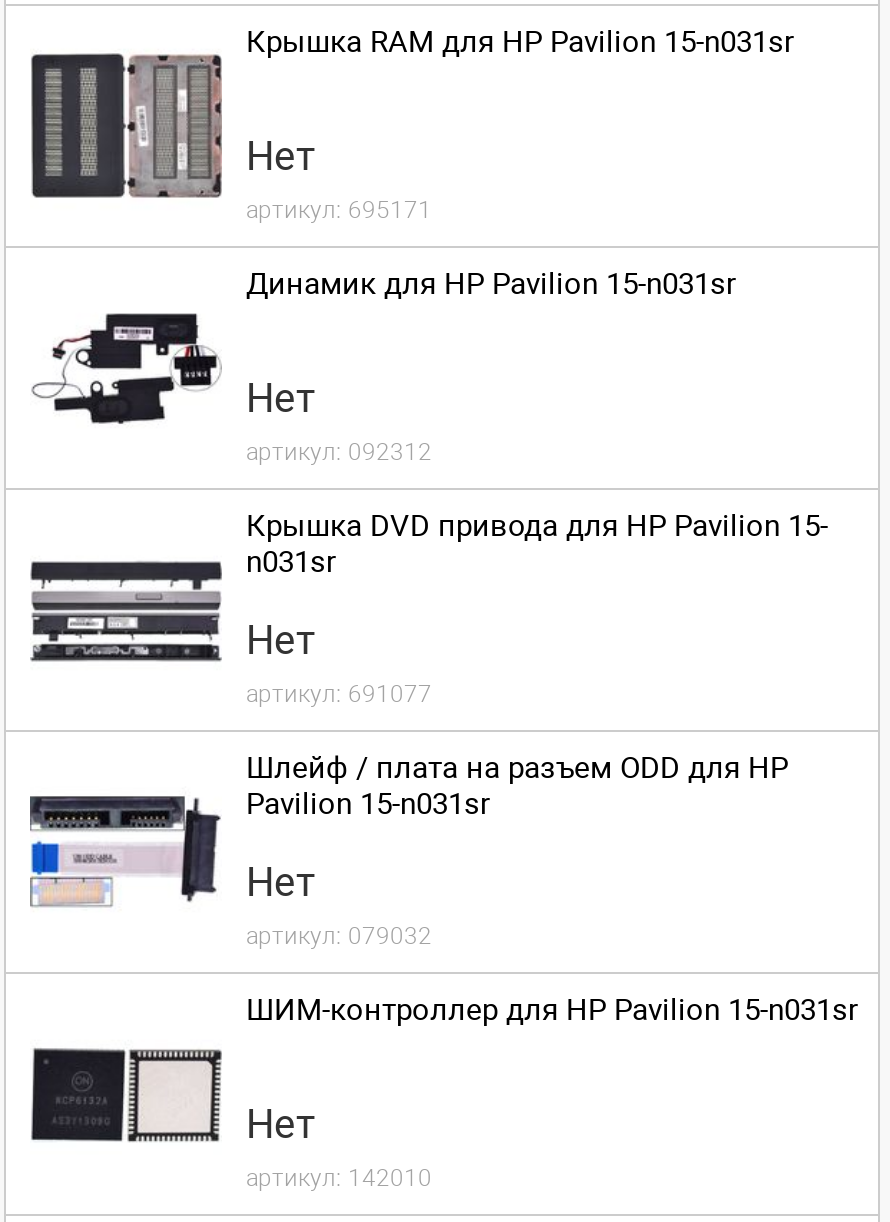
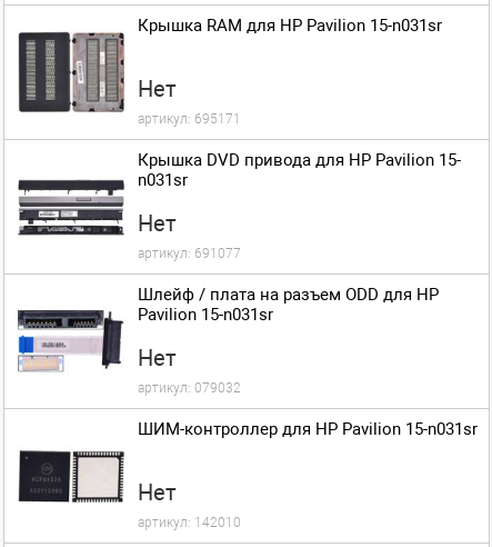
- [image]
- Динамик для HP Pavilion 15-n031sr
- Нет
- артикул: 092312
